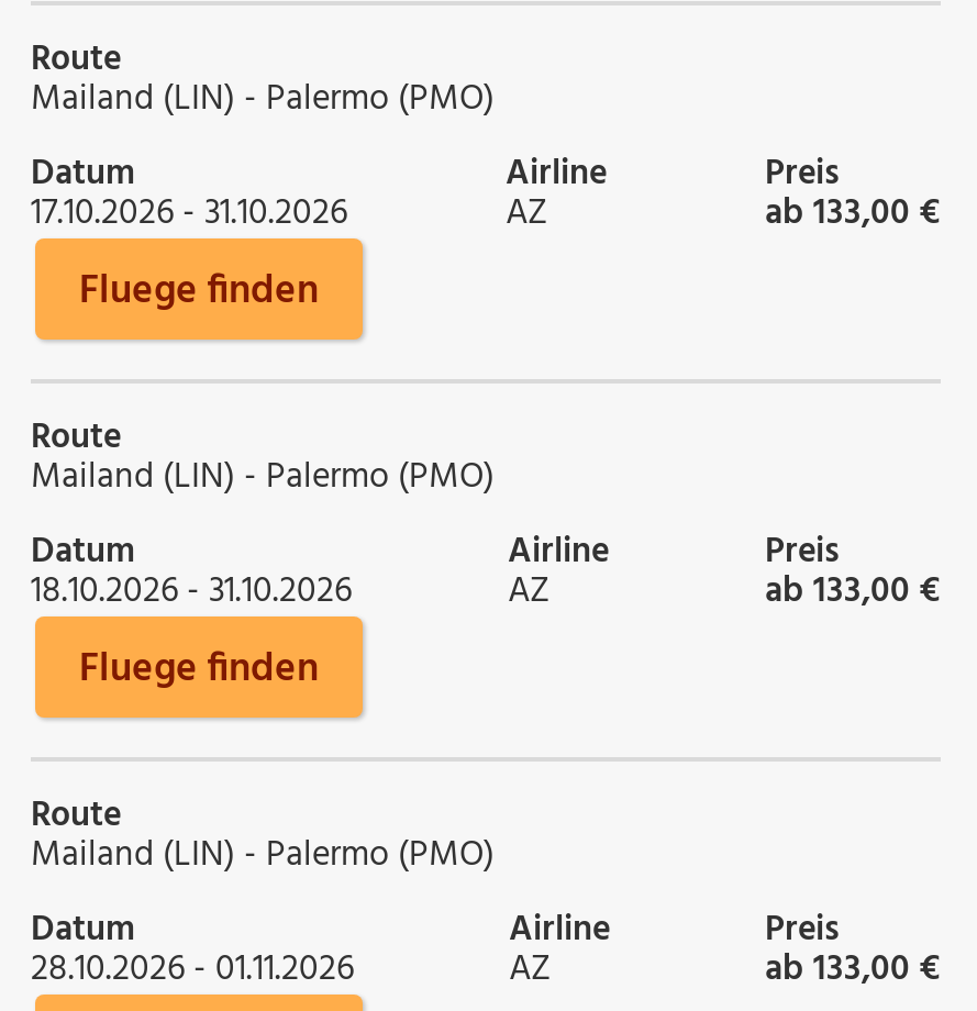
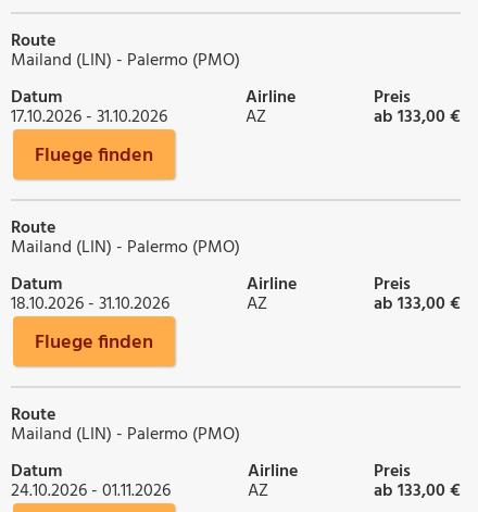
- 28.10.2026 - 01.11.2026
+ 24.10.2026 - 01.11.2026
